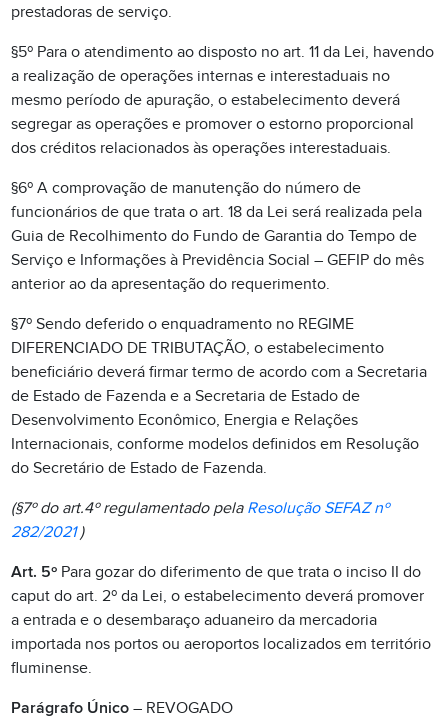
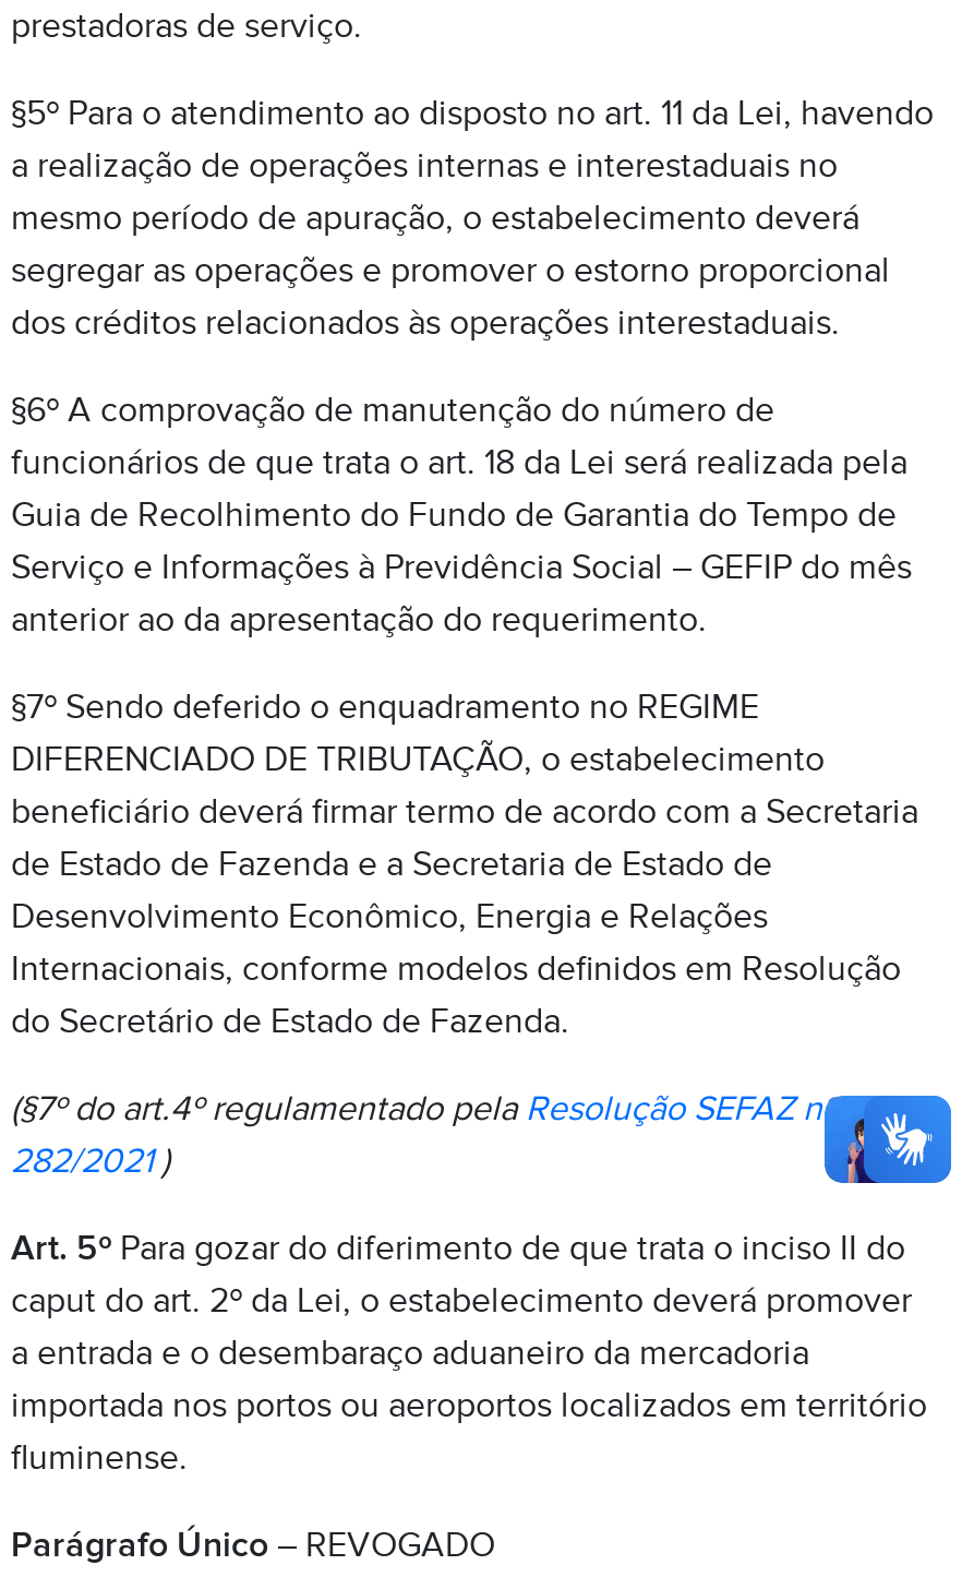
+ [image]
